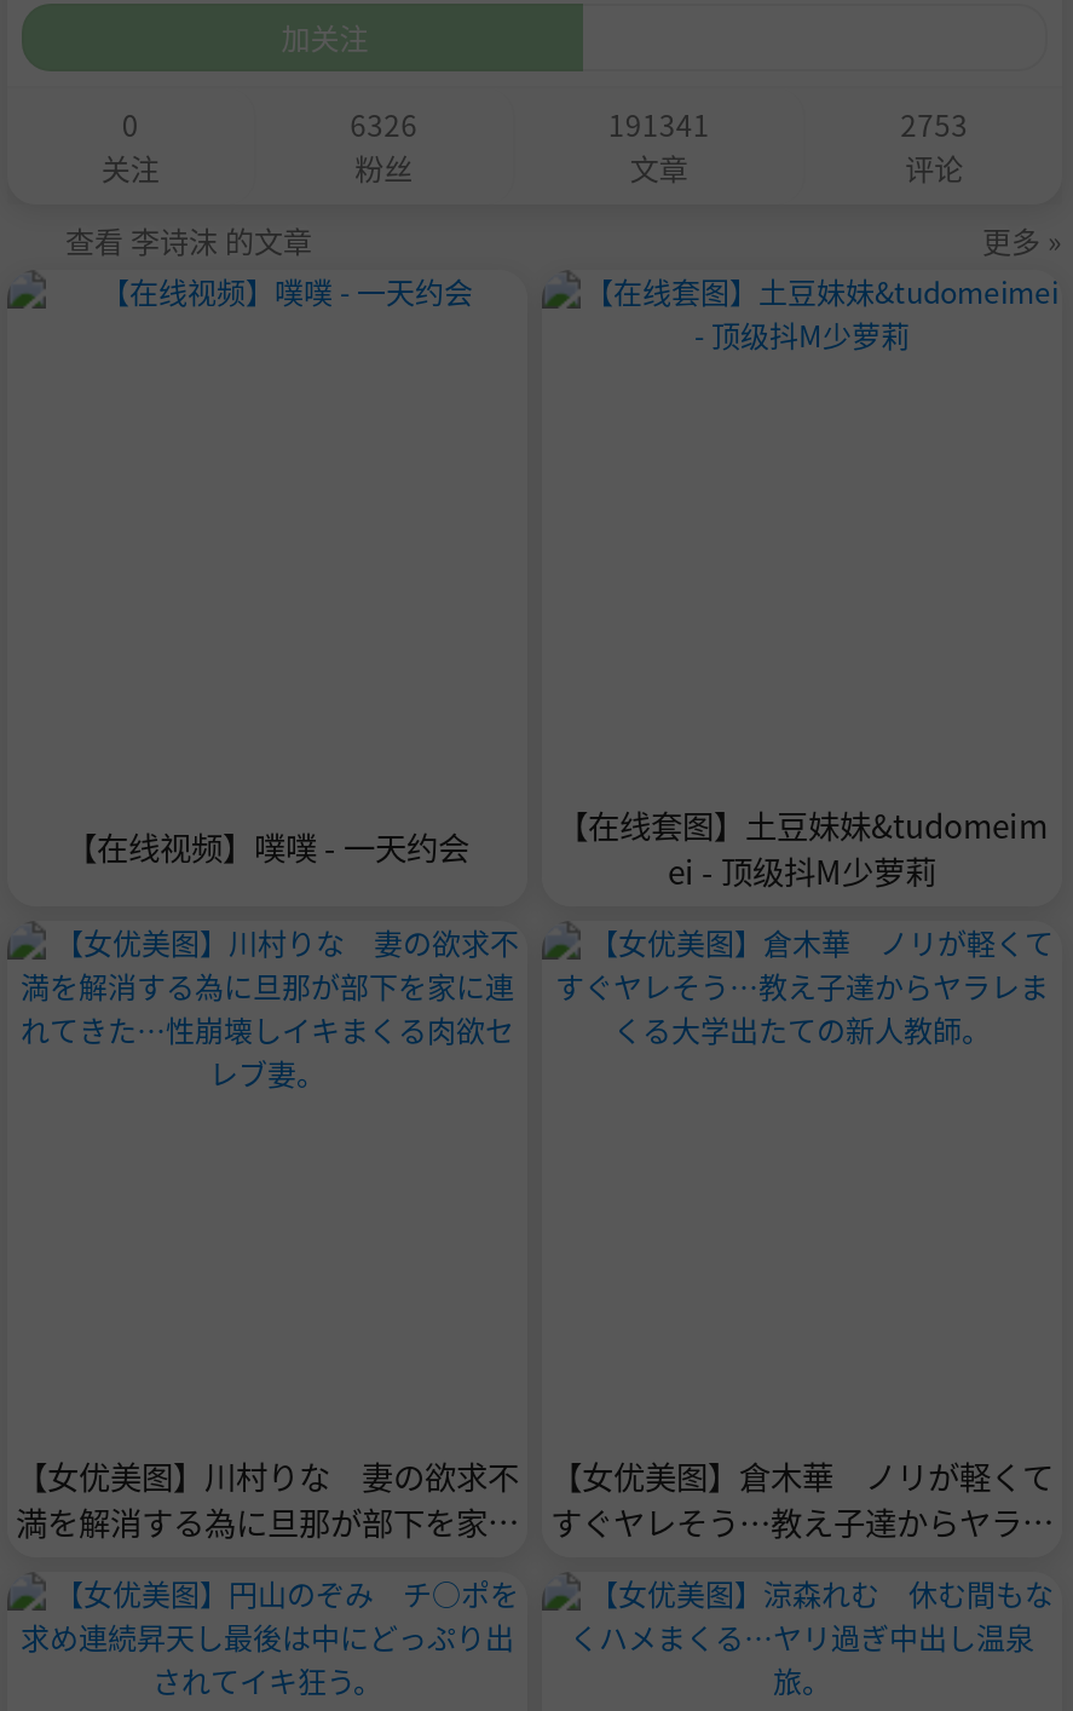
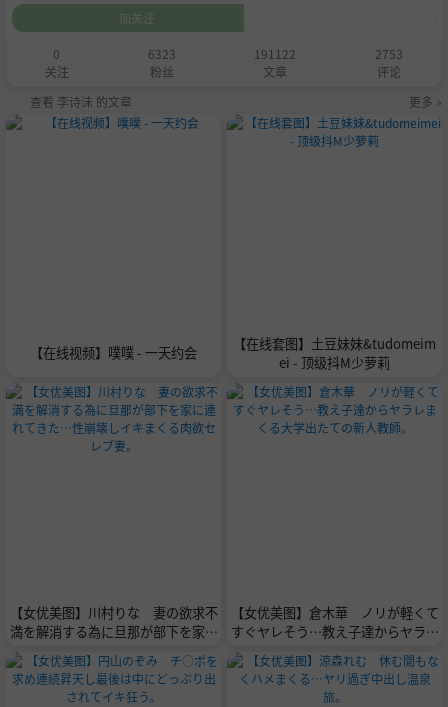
- 6326
+ 6323

- 191341
+ 191122
